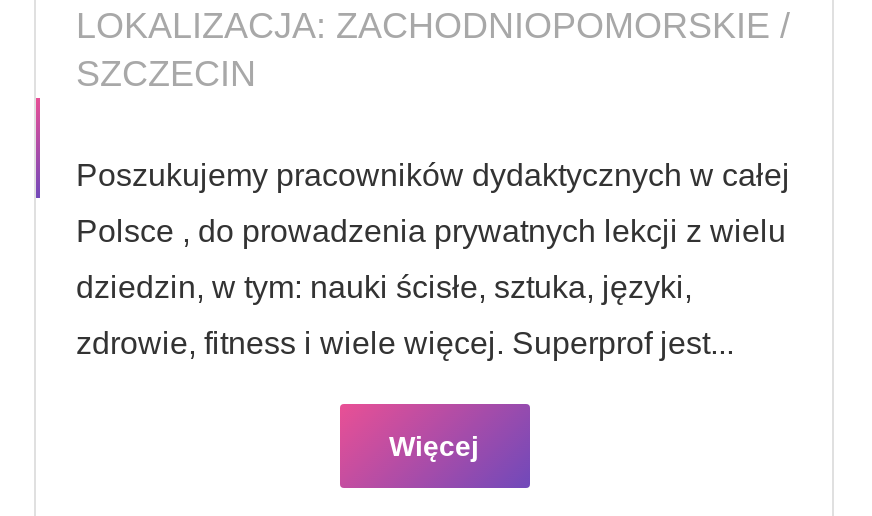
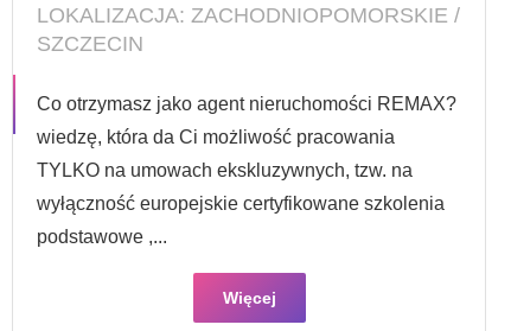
- Poszukujemy pracowników dydaktycznych w całej
- Polsce , do prowadzenia prywatnych lekcji z wielu
- dziedzin, w tym: nauki ścisłe, sztuka, języki,
- zdrowie, fitness i wiele więcej. Superprof jest...
+ Co otrzymasz jako agent nieruchomości REMAX?
+ wiedzę, która da Ci możliwość pracowania
+ TYLKO na umowach ekskluzywnych, tzw. na
+ wyłączność europejskie certyfikowane szkolenia
+ podstawowe ,...
